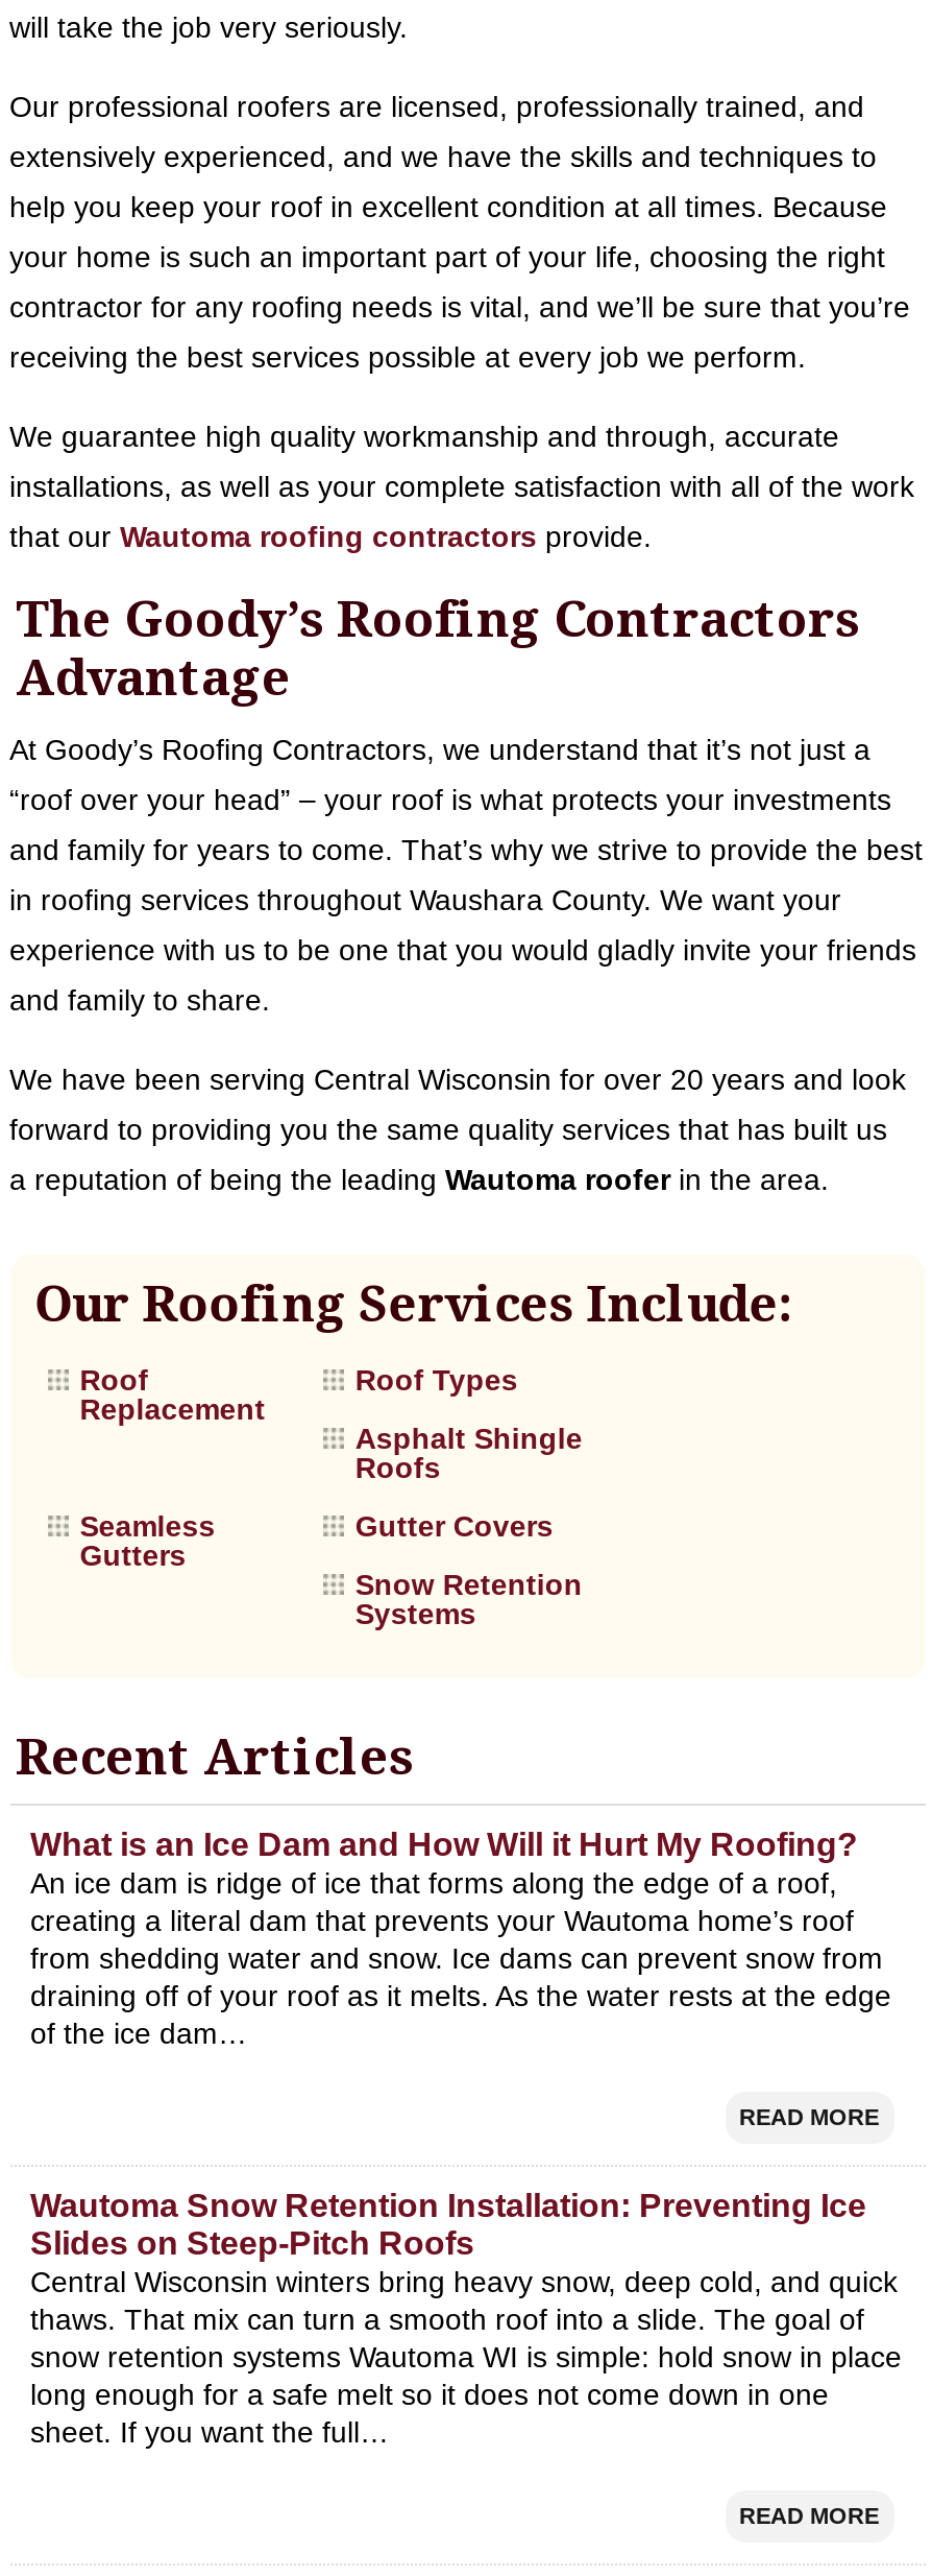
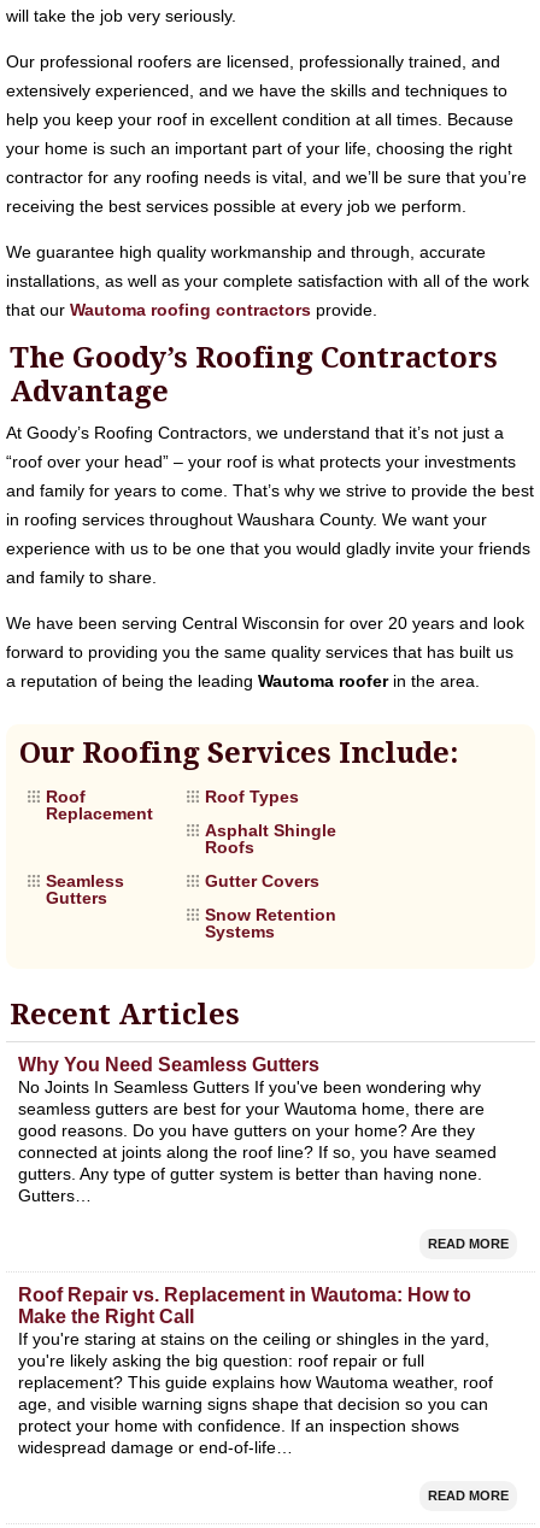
- What is an Ice Dam and How Will it Hurt My Roofing?
- An ice dam is ridge of ice that forms along the edge of a roof,
- creating a literal dam that prevents your Wautoma home’s roof
- from shedding water and snow. Ice dams can prevent snow from
- draining off of your roof as it melts. As the water rests at the edge
- of the ice dam…
+ Why You Need Seamless Gutters
+ No Joints In Seamless Gutters If you've been wondering why
+ seamless gutters are best for your Wautoma home, there are
+ good reasons. Do you have gutters on your home? Are they
+ connected at joints along the roof line? If so, you have seamed
+ gutters. Any type of gutter system is better than having none.
+ Gutters…

- Wautoma Snow Retention Installation: Preventing Ice
- Slides on Steep-Pitch Roofs
- Central Wisconsin winters bring heavy snow, deep cold, and quick
- thaws. That mix can turn a smooth roof into a slide. The goal of
- snow retention systems Wautoma WI is simple: hold snow in place
- long enough for a safe melt so it does not come down in one
- sheet. If you want the full…
+ Roof Repair vs. Replacement in Wautoma: How to
+ Make the Right Call
+ If you're staring at stains on the ceiling or shingles in the yard,
+ you're likely asking the big question: roof repair or full
+ replacement? This guide explains how Wautoma weather, roof
+ age, and visible warning signs shape that decision so you can
+ protect your home with confidence. If an inspection shows
+ widespread damage or end-of-life…
